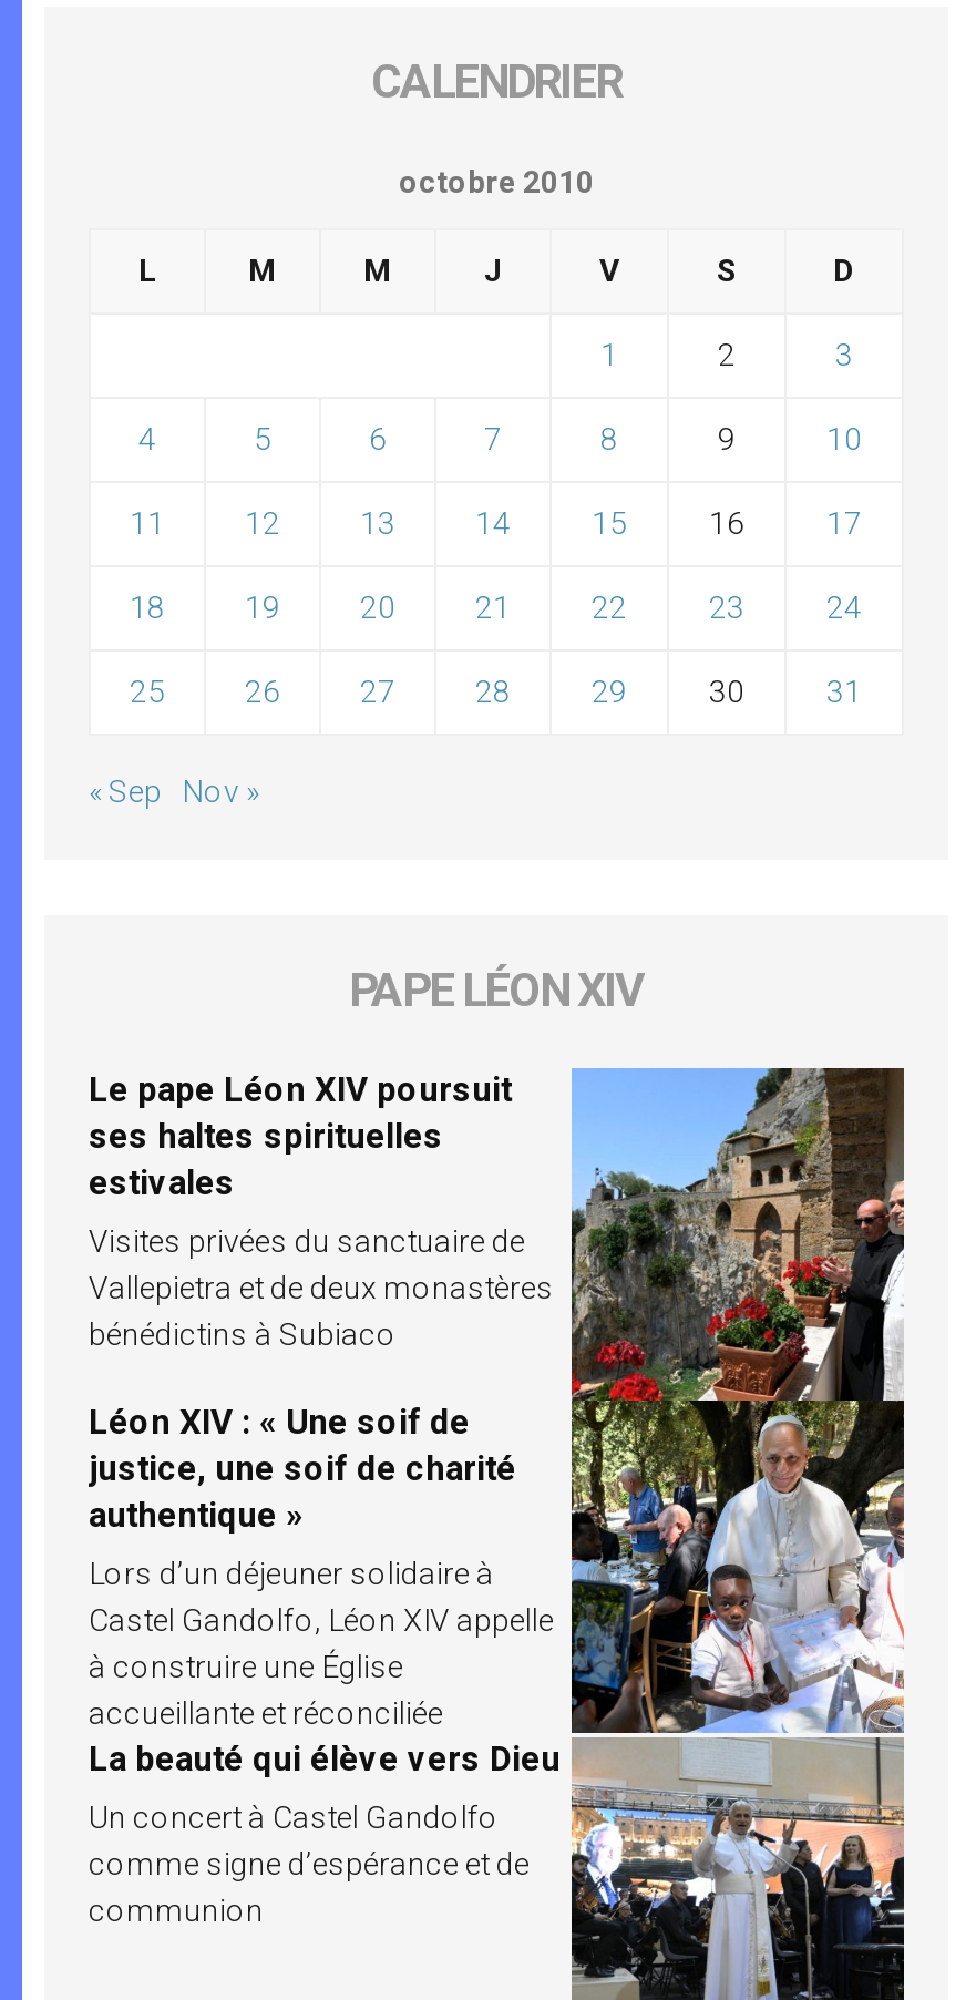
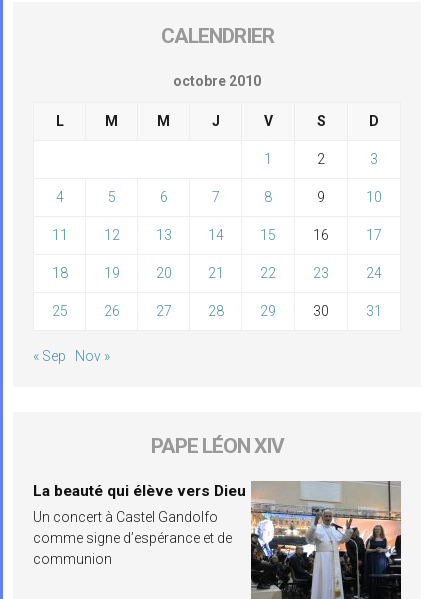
- [image]
- Le pape Léon XIV poursuit
- ses haltes spirituelles
- estivales
- Visites privées du sanctuaire de
- Vallepietra et de deux monastères
- bénédictins à Subiaco
- Léon XIV : « Une soif de
- justice, une soif de charité
- authentique »
- Lors d’un déjeuner solidaire à
- Castel Gandolfo, Léon XIV appelle
- à construire une Église
- accueillante et réconciliée
